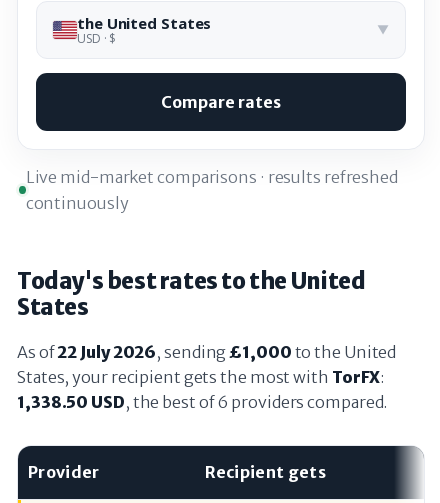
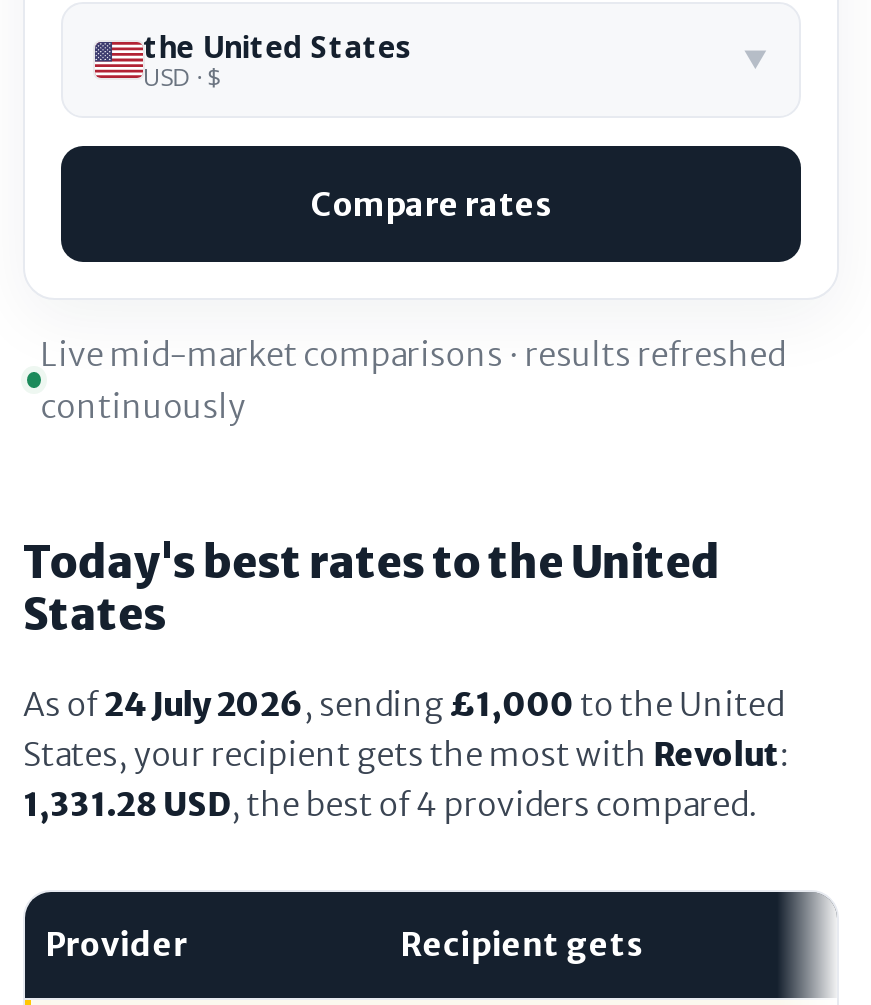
- As of22 July 2026, sending £1,000 to the United
+ As of24 July 2026, sending £1,000 to the United

- States, your recipient gets the most with TorFX:
+ States, your recipient gets the most with Revolut:

- 1,338.50 USD, the best of 6 providers compared.
+ 1,331.28 USD, the best of 4 providers compared.
